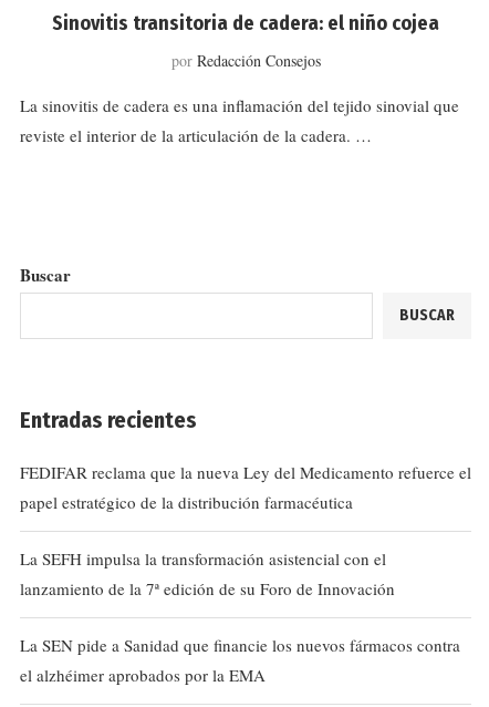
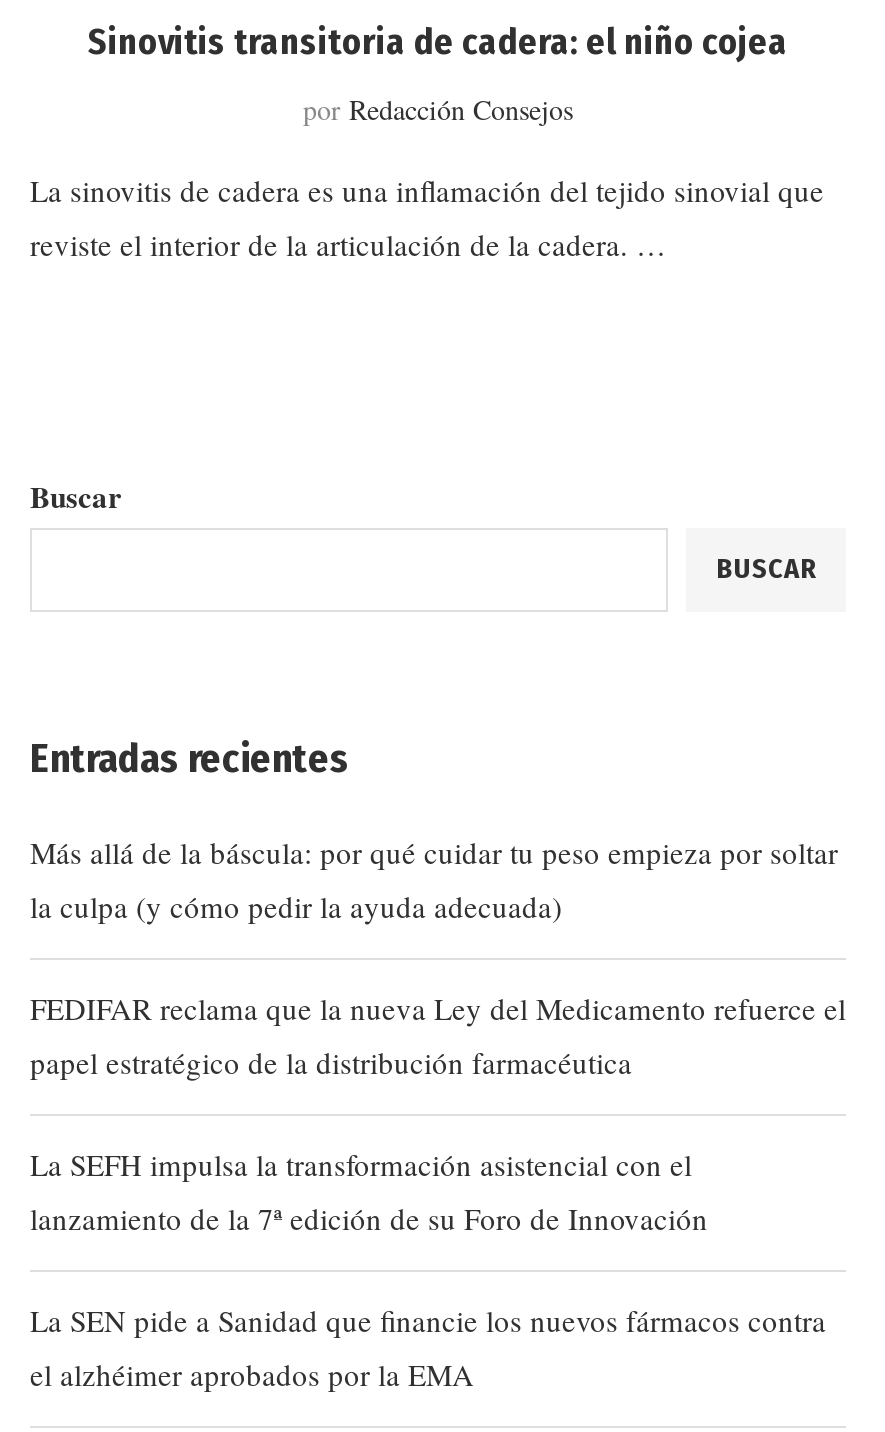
+ Más allá de la báscula: por qué cuidar tu peso empieza por soltar
+ la culpa (y cómo pedir la ayuda adecuada)
